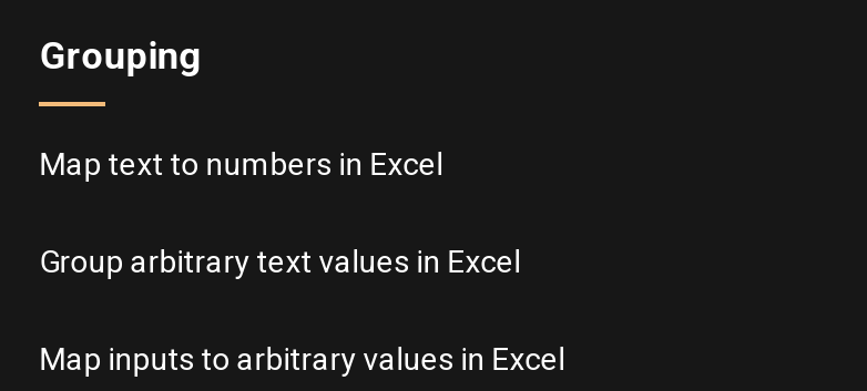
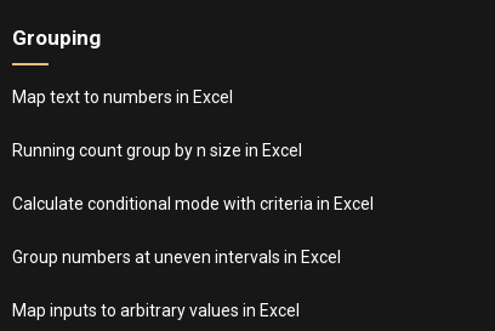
- Group arbitrary text values in Excel
+ Running count group by n size in Excel
+ Calculate conditional mode with criteria in Excel
+ Group numbers at uneven intervals in Excel
